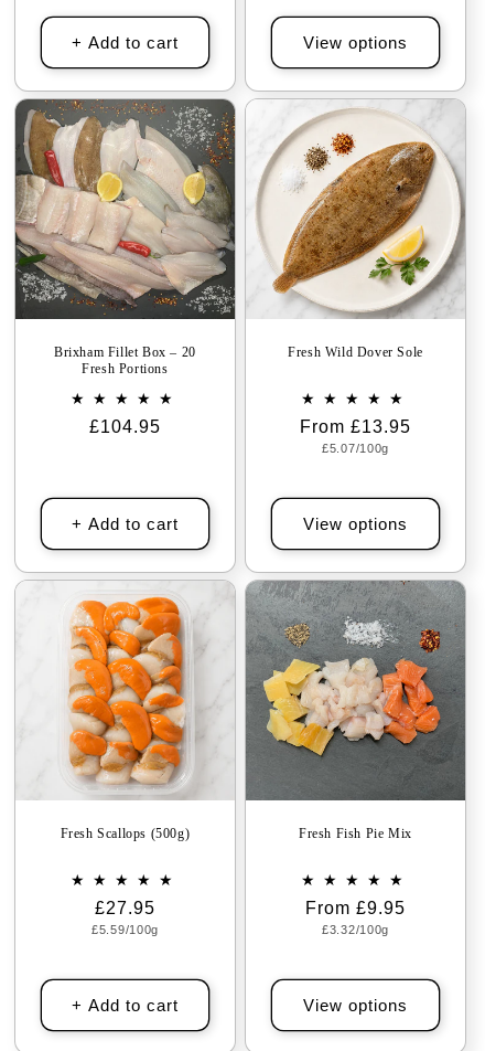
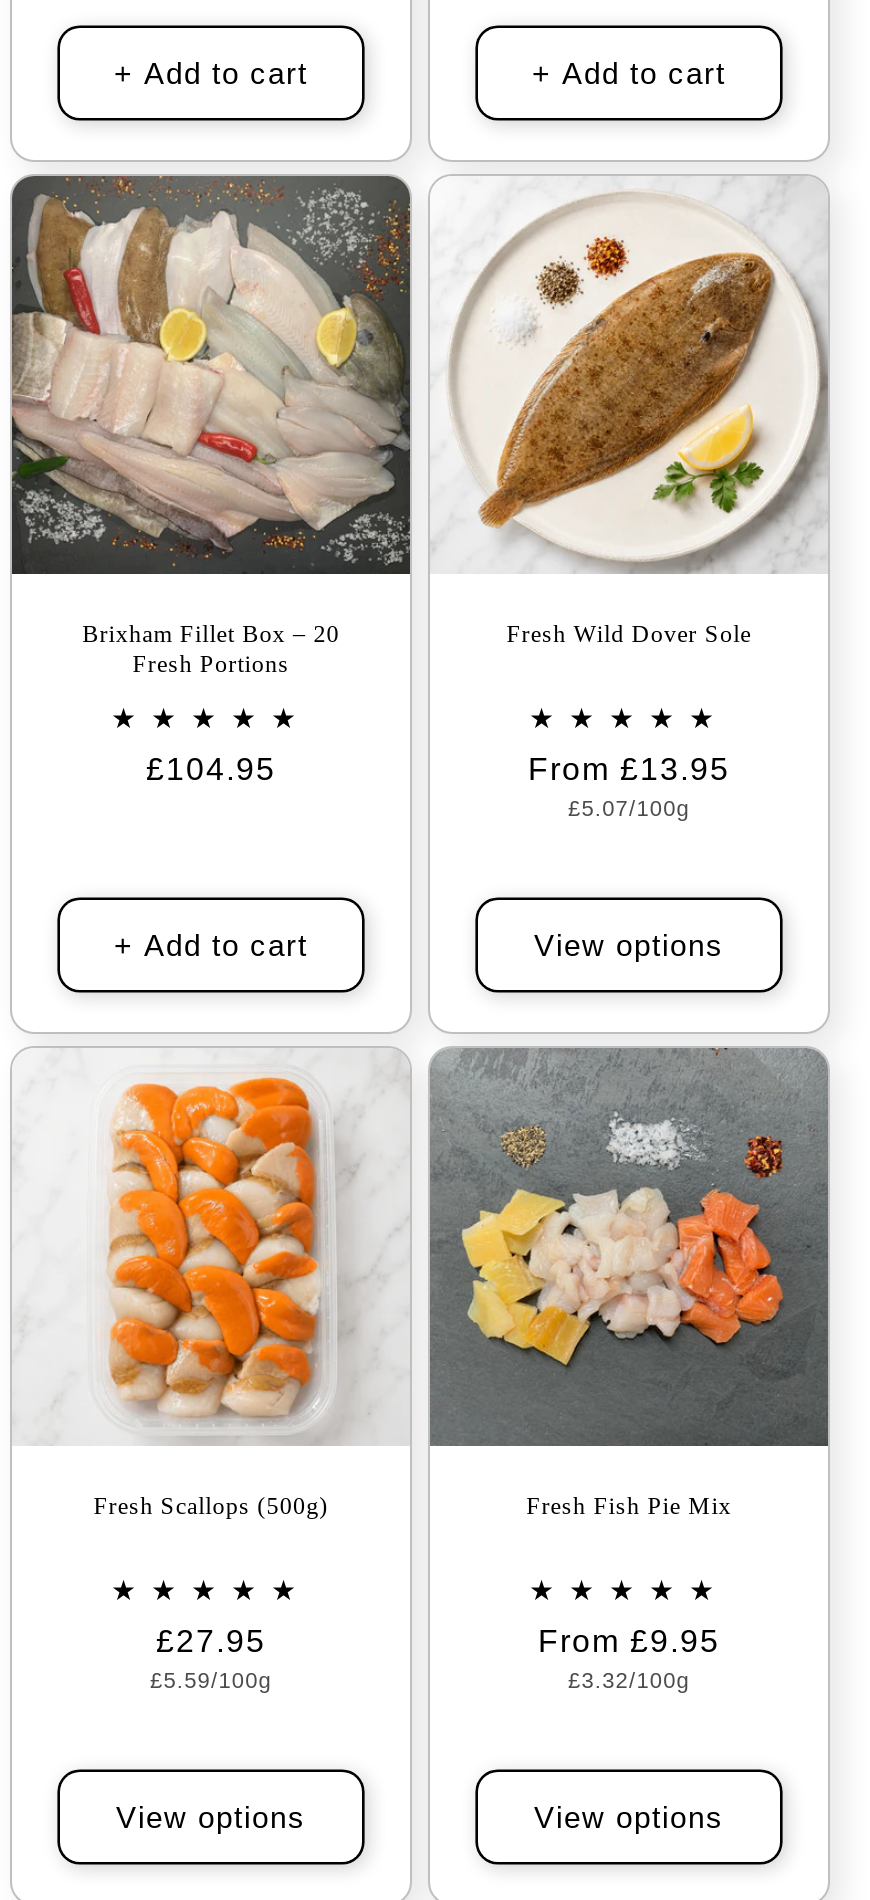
- View options
+ + Add to cart

- + Add to cart
+ View options
